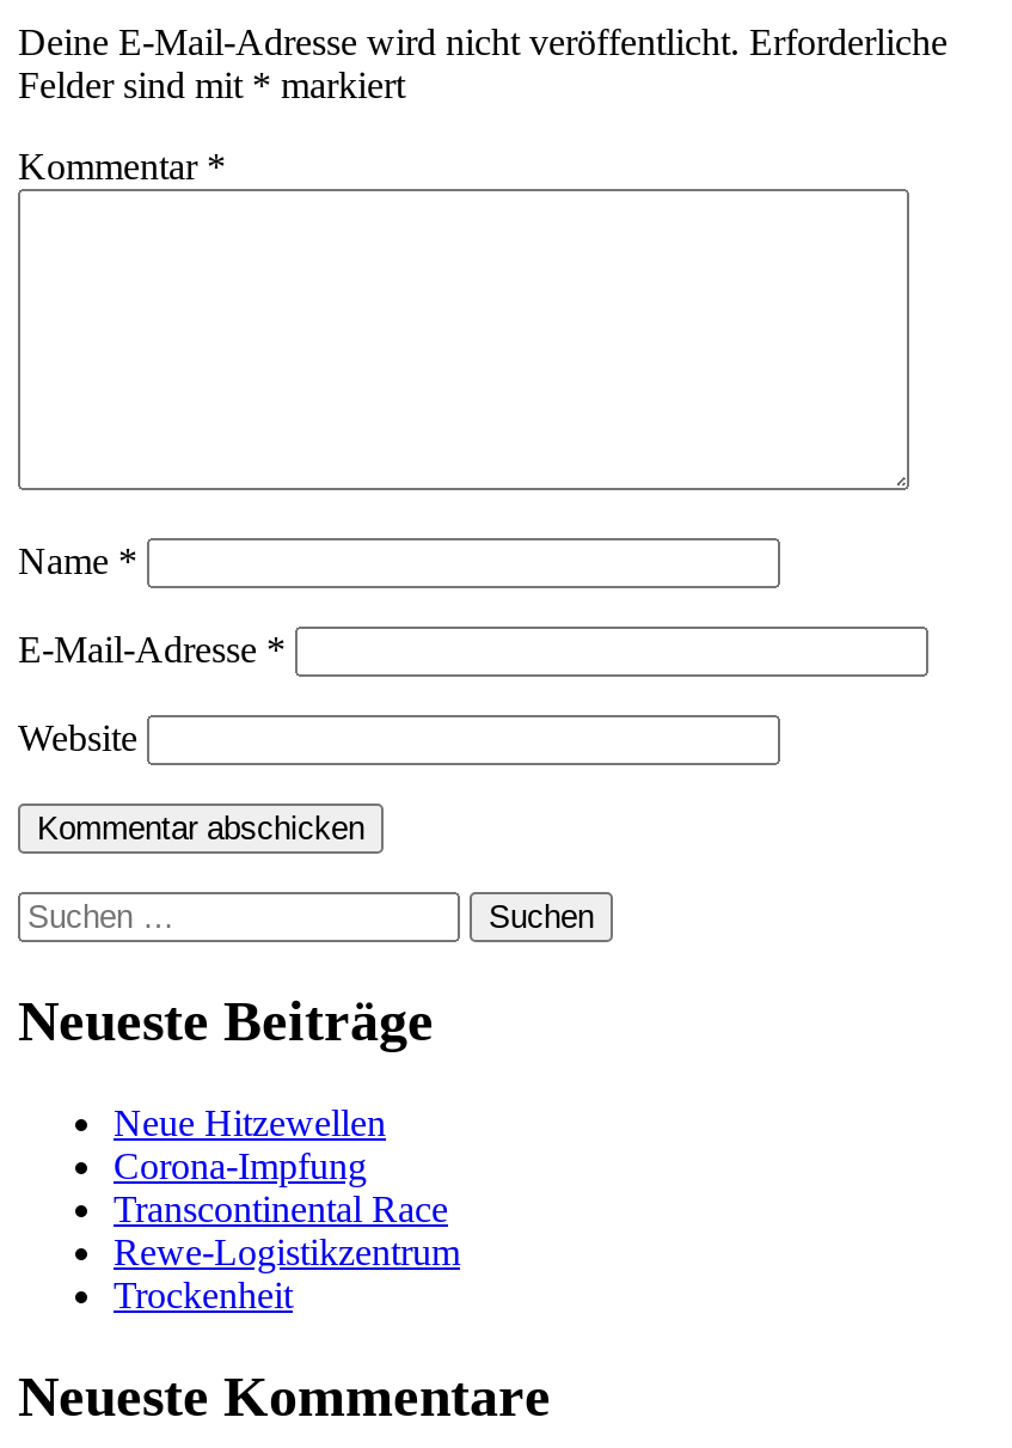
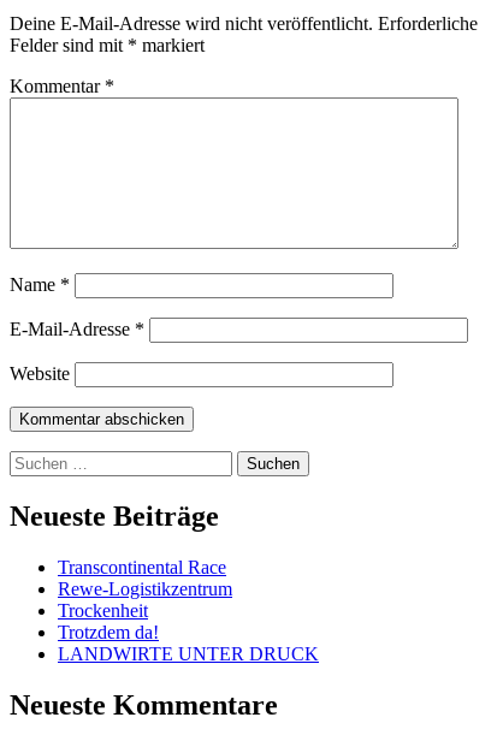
- Neue Hitzewellen
- Corona-Impfung

moved up: Transcontinental Race | Rewe-Logistikzentrum | Trockenheit

+ Trotzdem da!
+ LANDWIRTE UNTER DRUCK
